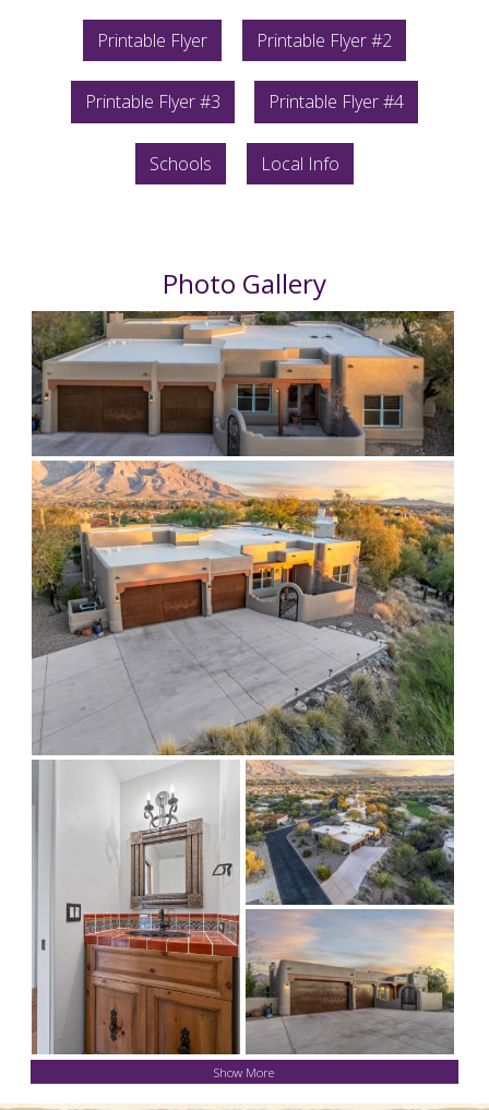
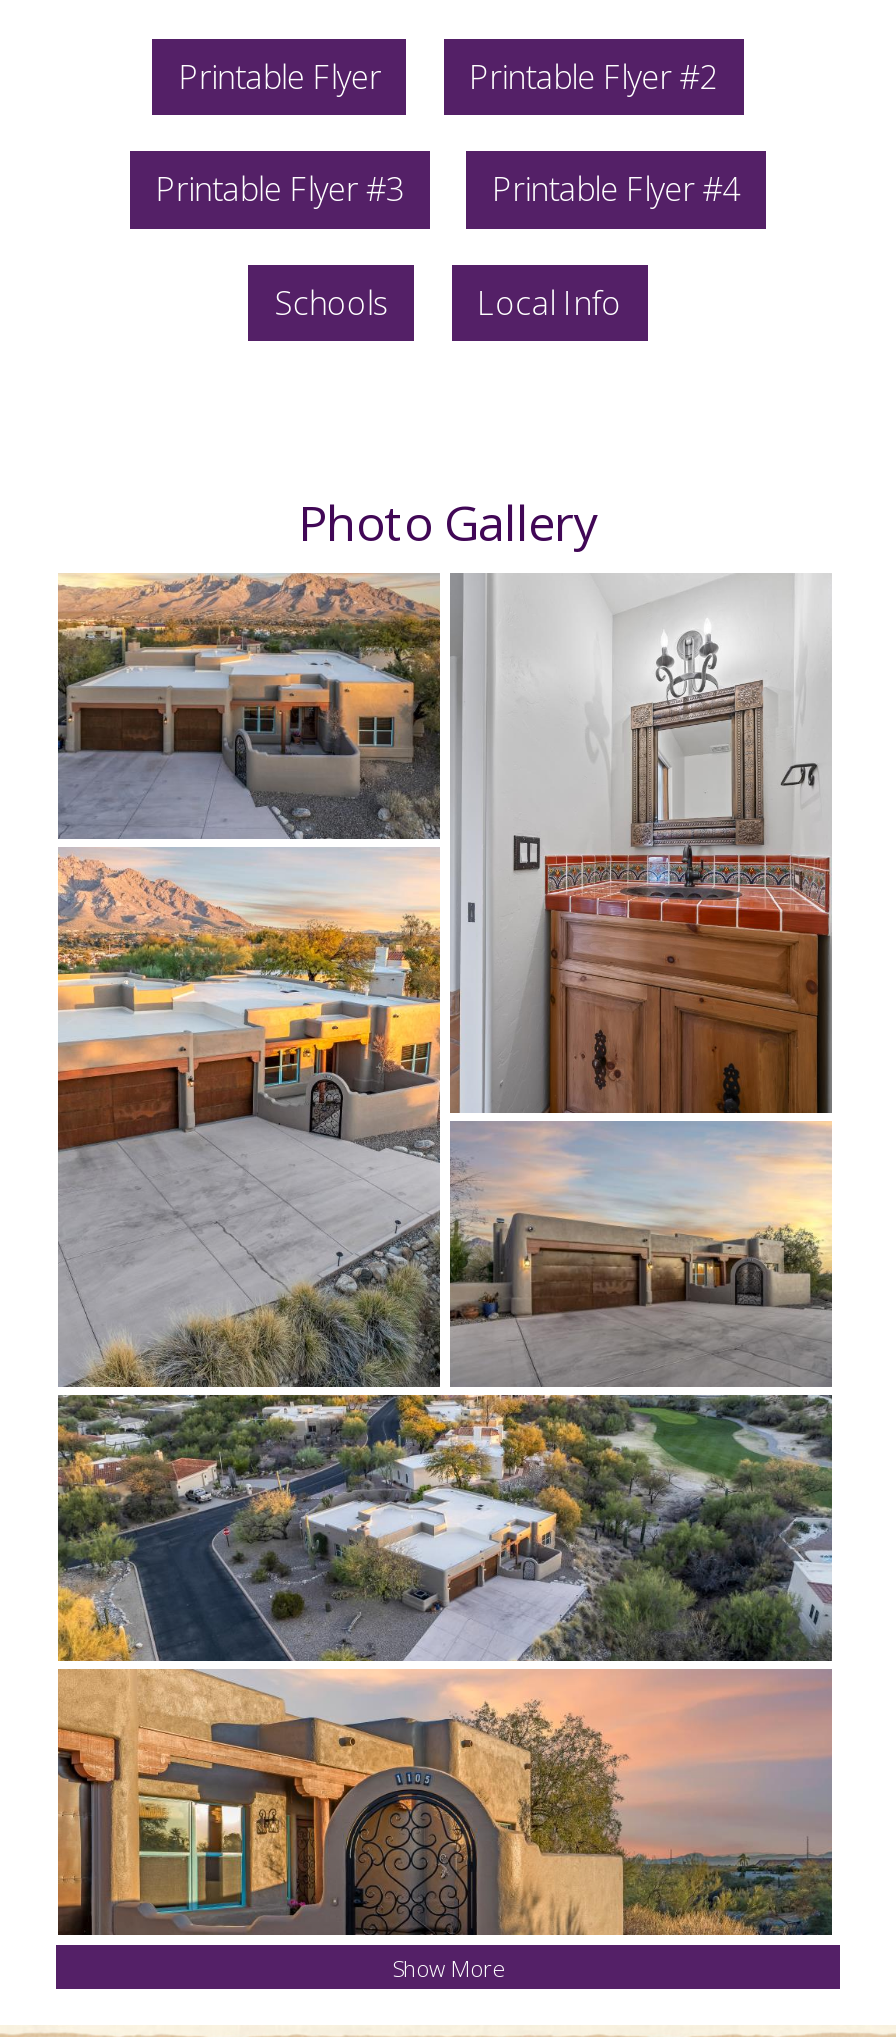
- [image]
+ [image]
